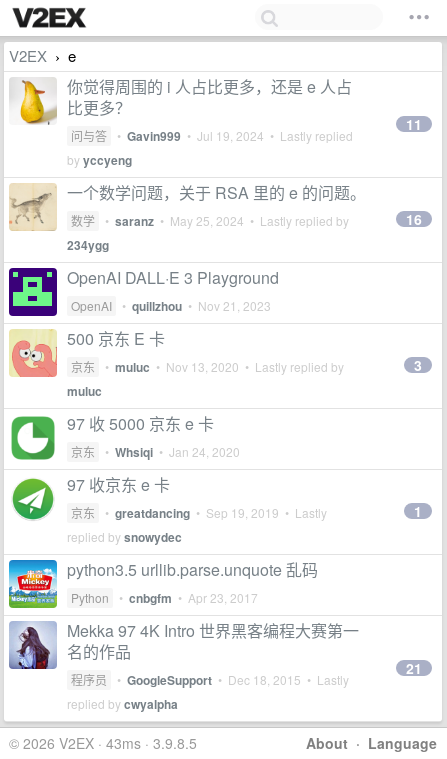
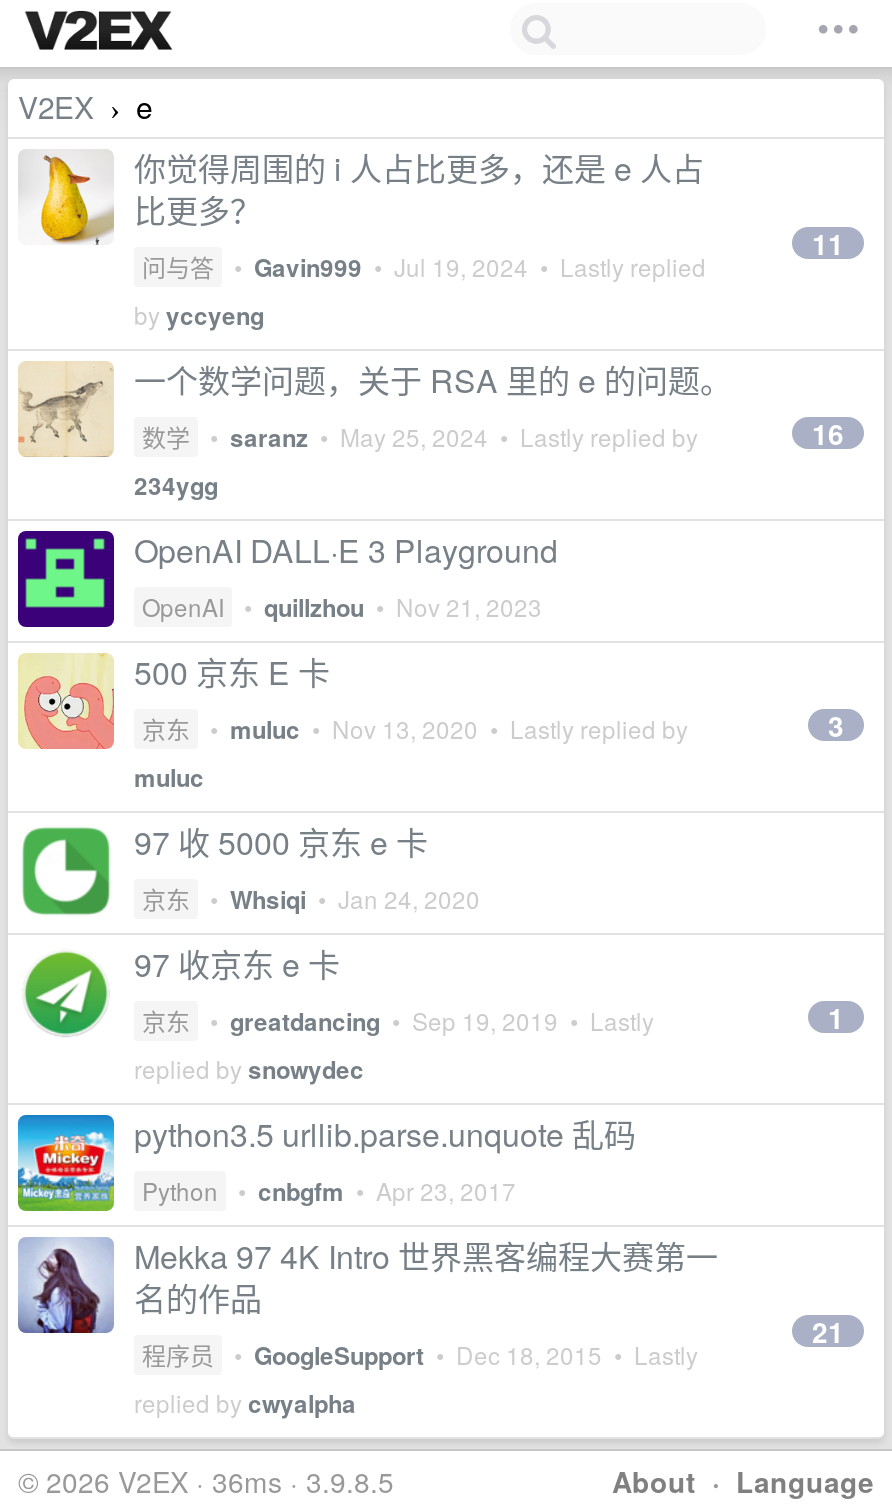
- © 2026 V2EX · 43ms · 3.9.8.5
+ © 2026 V2EX · 36ms · 3.9.8.5
